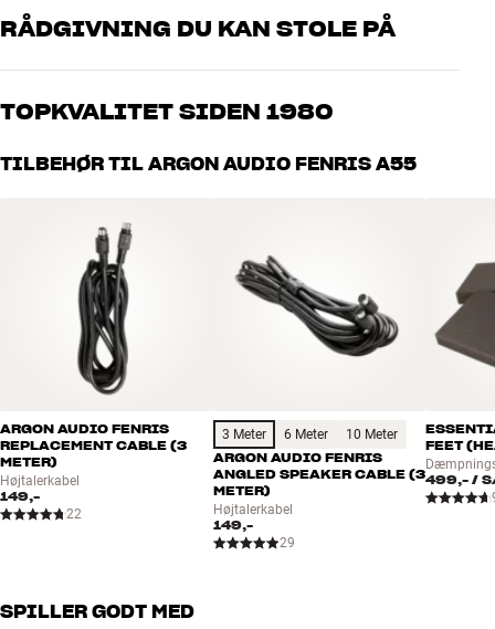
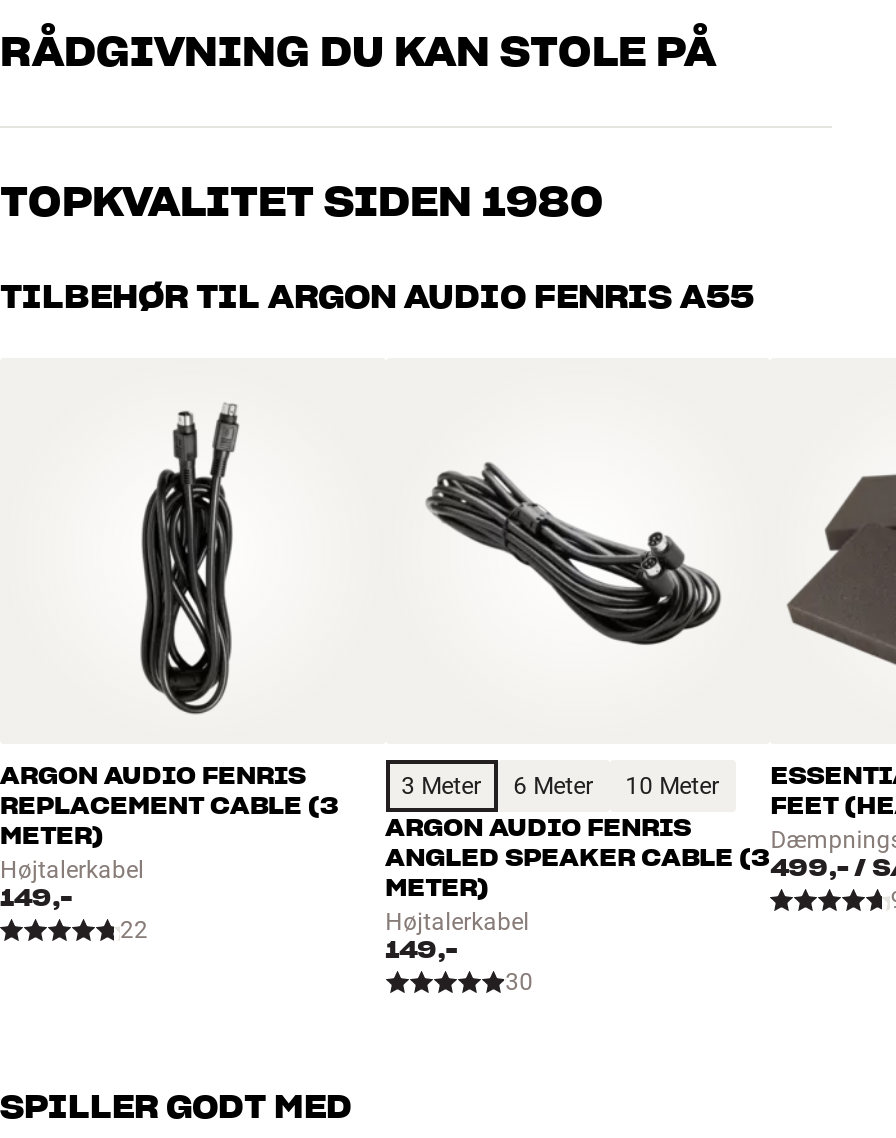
- 29
+ 30
